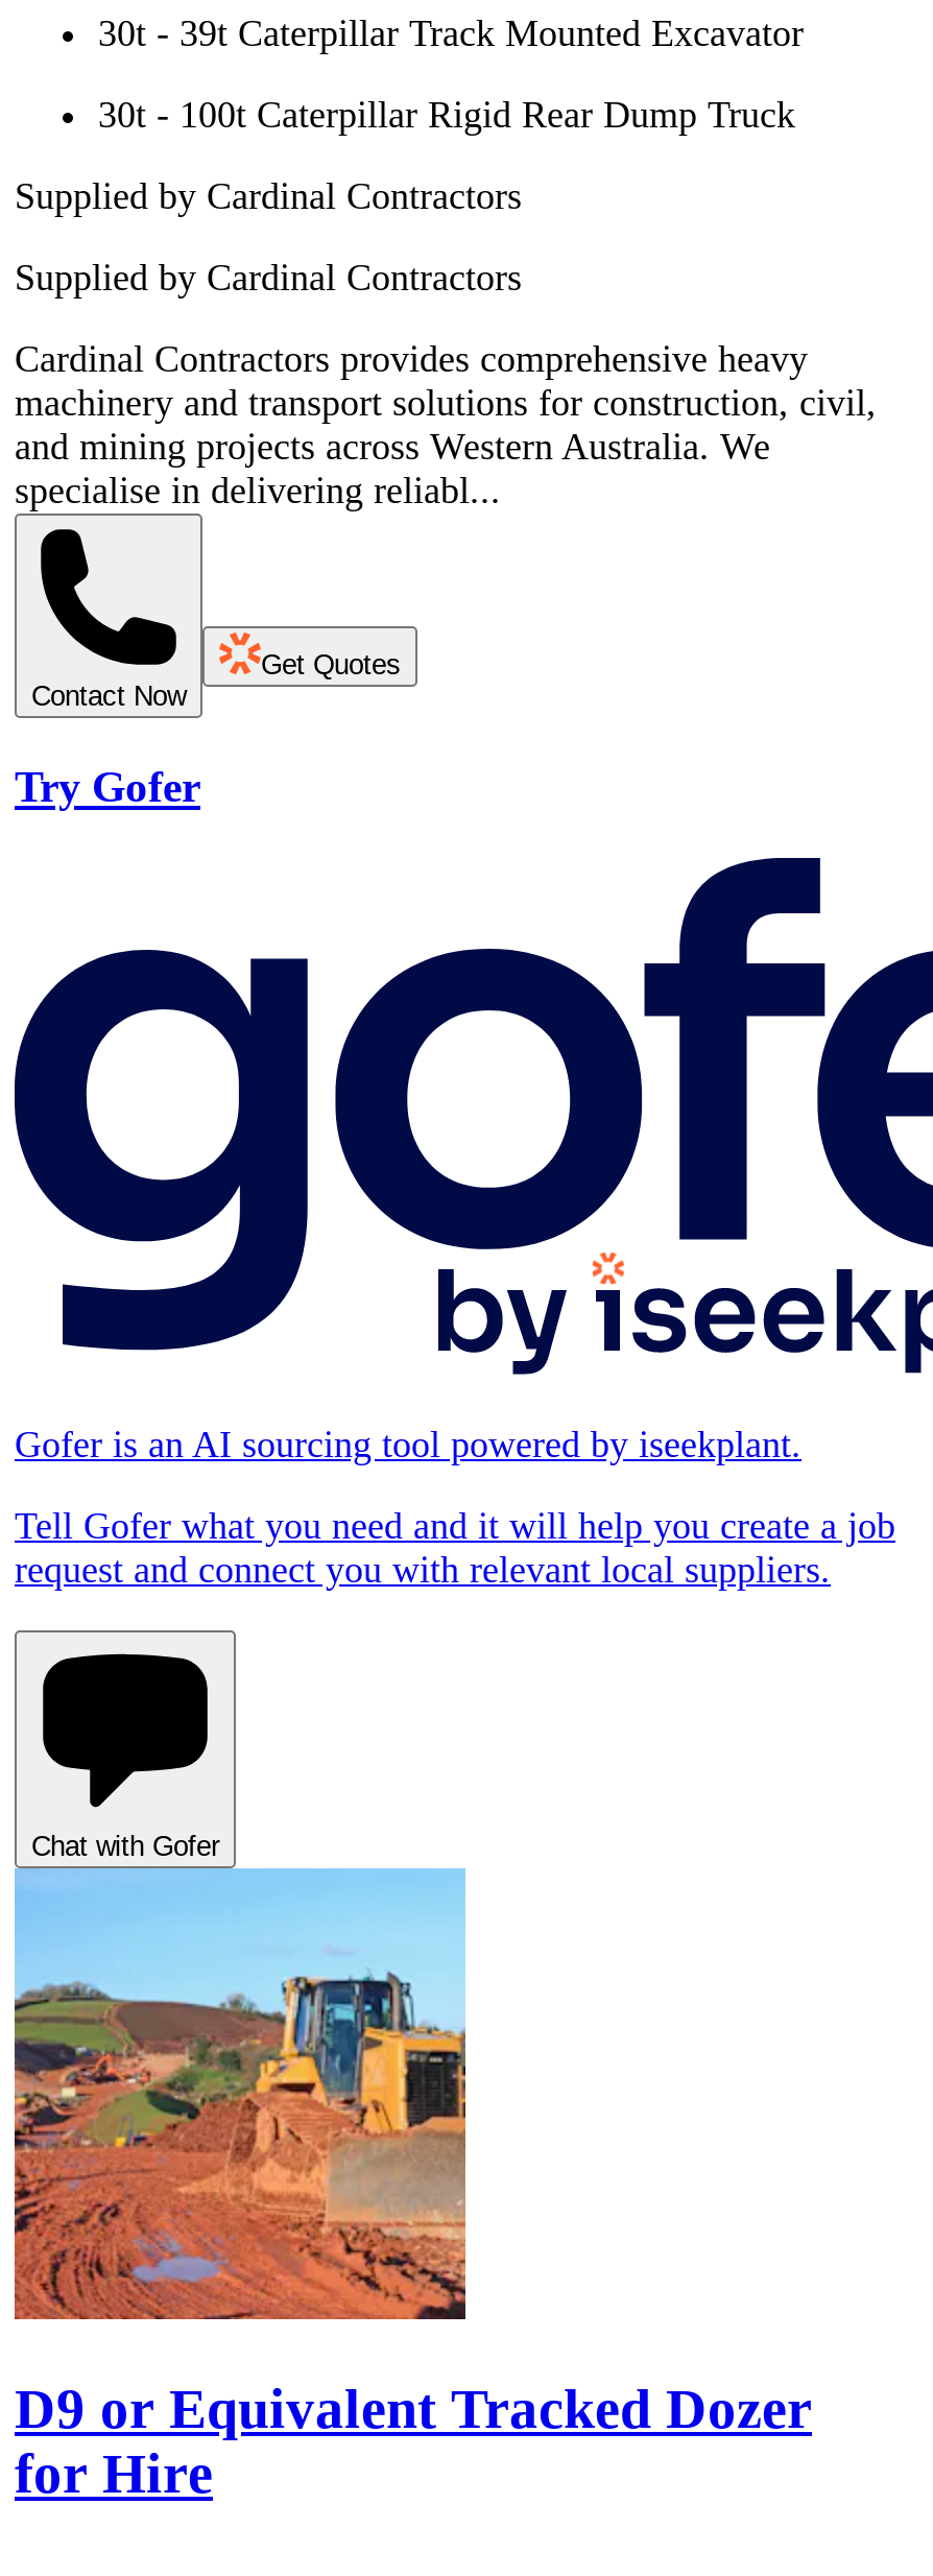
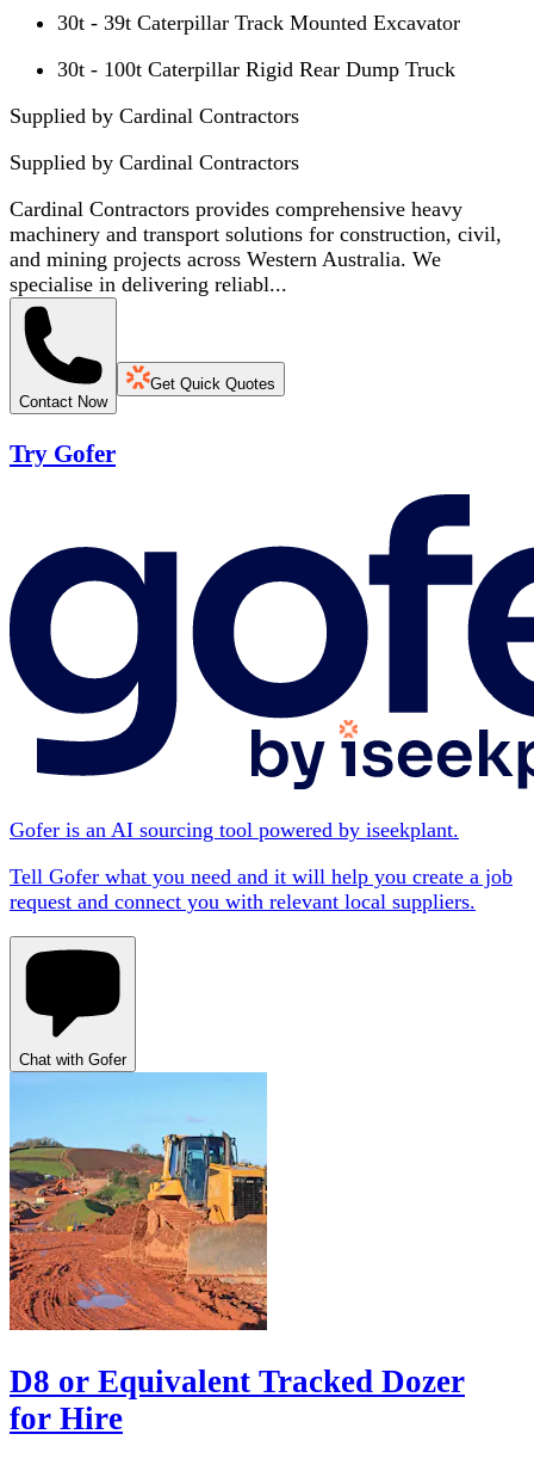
- Get Quotes
+ Get Quick Quotes

- D9 or Equivalent Tracked Dozer
+ D8 or Equivalent Tracked Dozer
